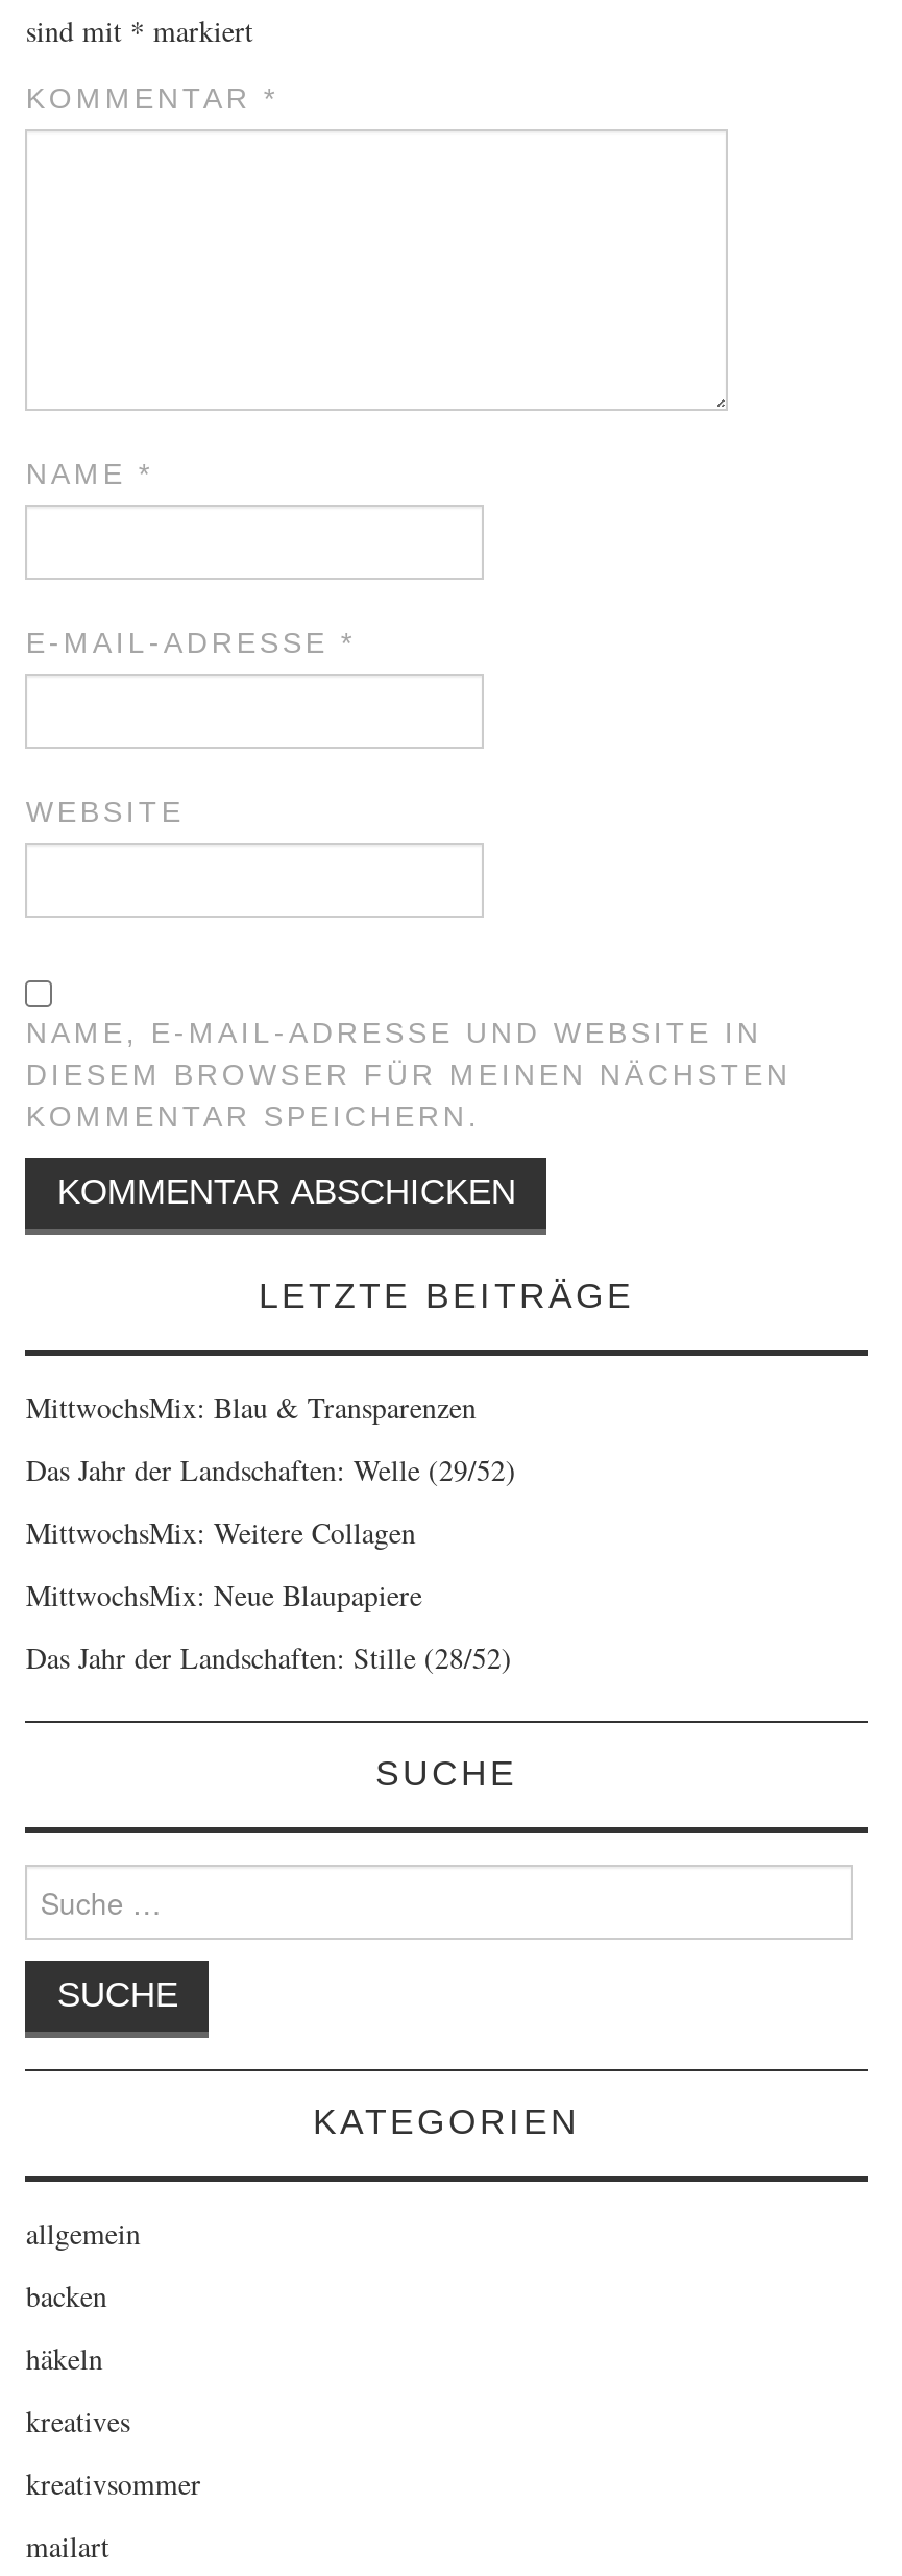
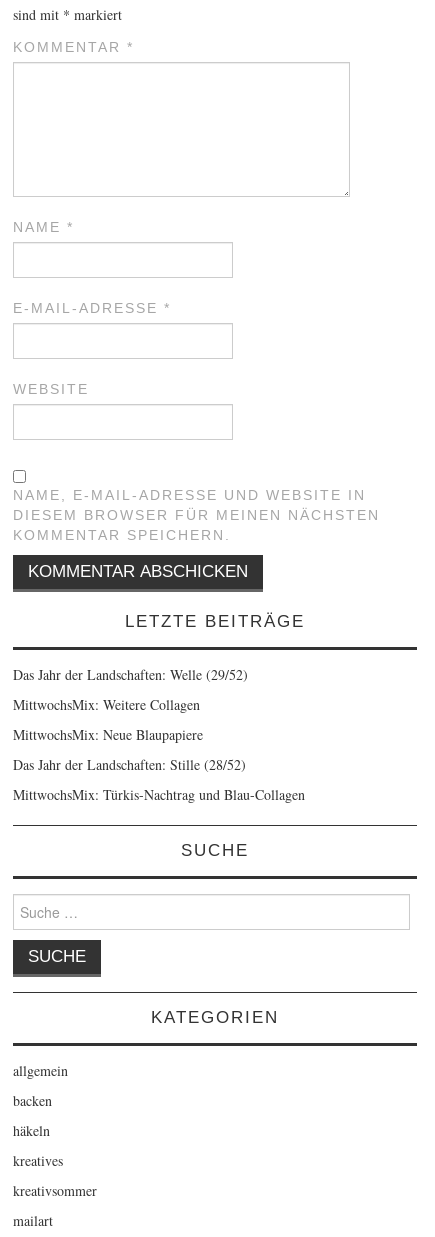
- MittwochsMix: Blau & Transparenzen

moved up: Das Jahr der Landschaften: Welle (29/52) | MittwochsMix: Weitere Collagen | MittwochsMix: Neue Blaupapiere | Das Jahr der Landschaften: Stille (28/52)

+ MittwochsMix: Türkis-Nachtrag und Blau-Collagen
